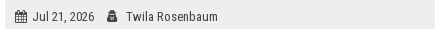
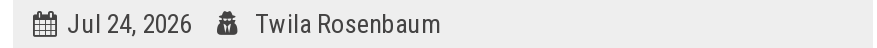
- Jul 21, 2026 Twila Rosenbaum
+ Jul 24, 2026 Twila Rosenbaum
